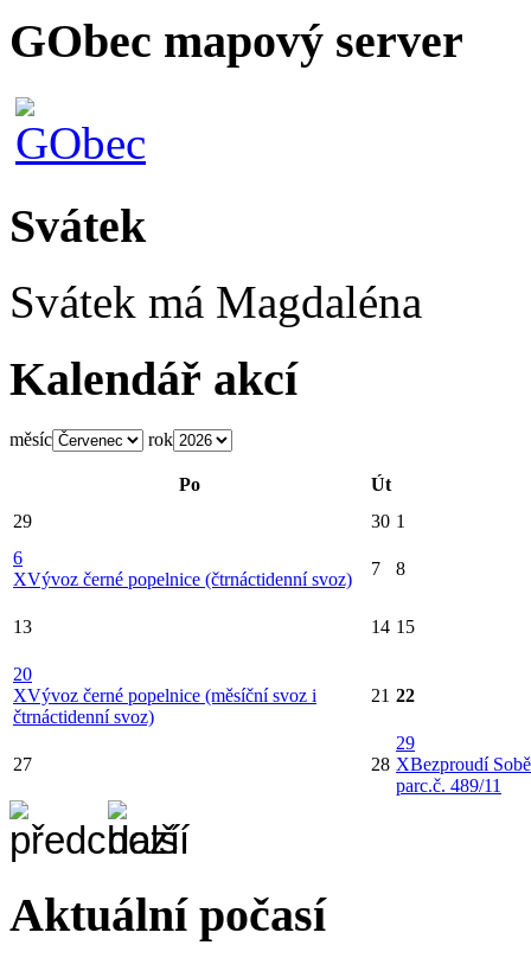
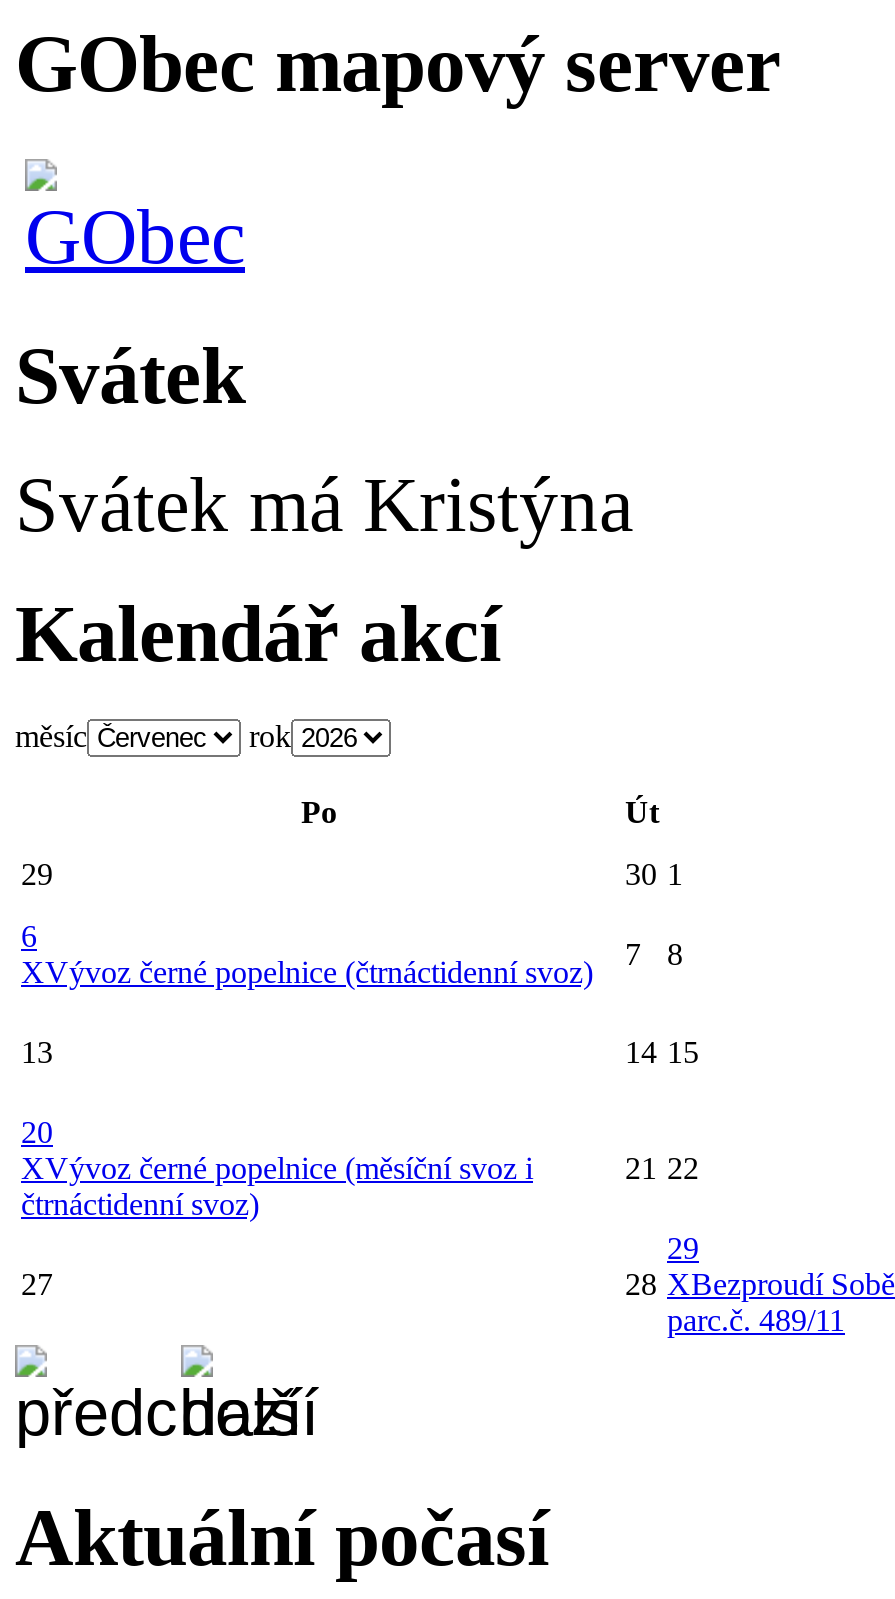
- Svátek má Magdaléna
+ Svátek má Kristýna
